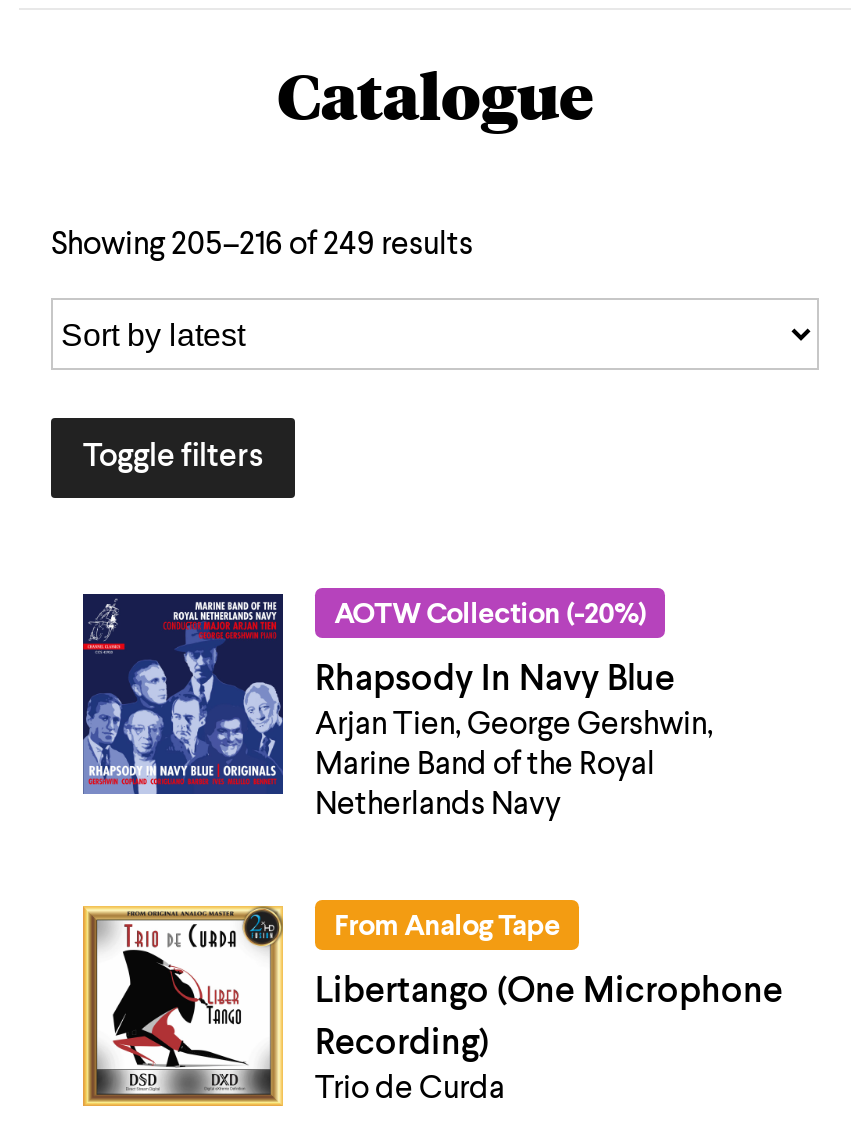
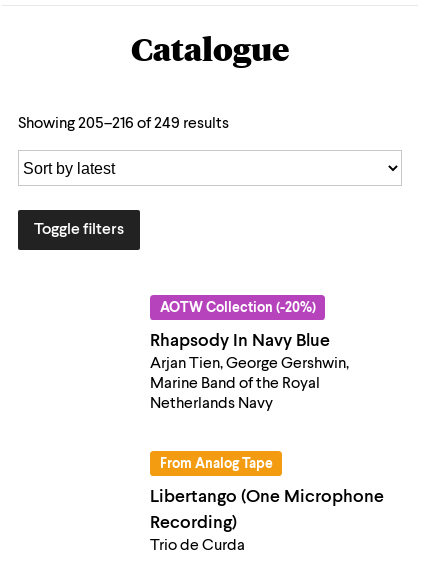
- [image]

- [image]
